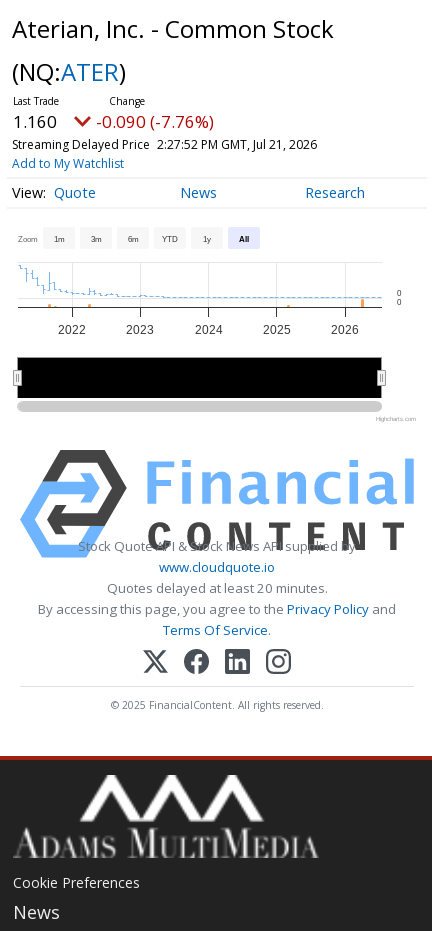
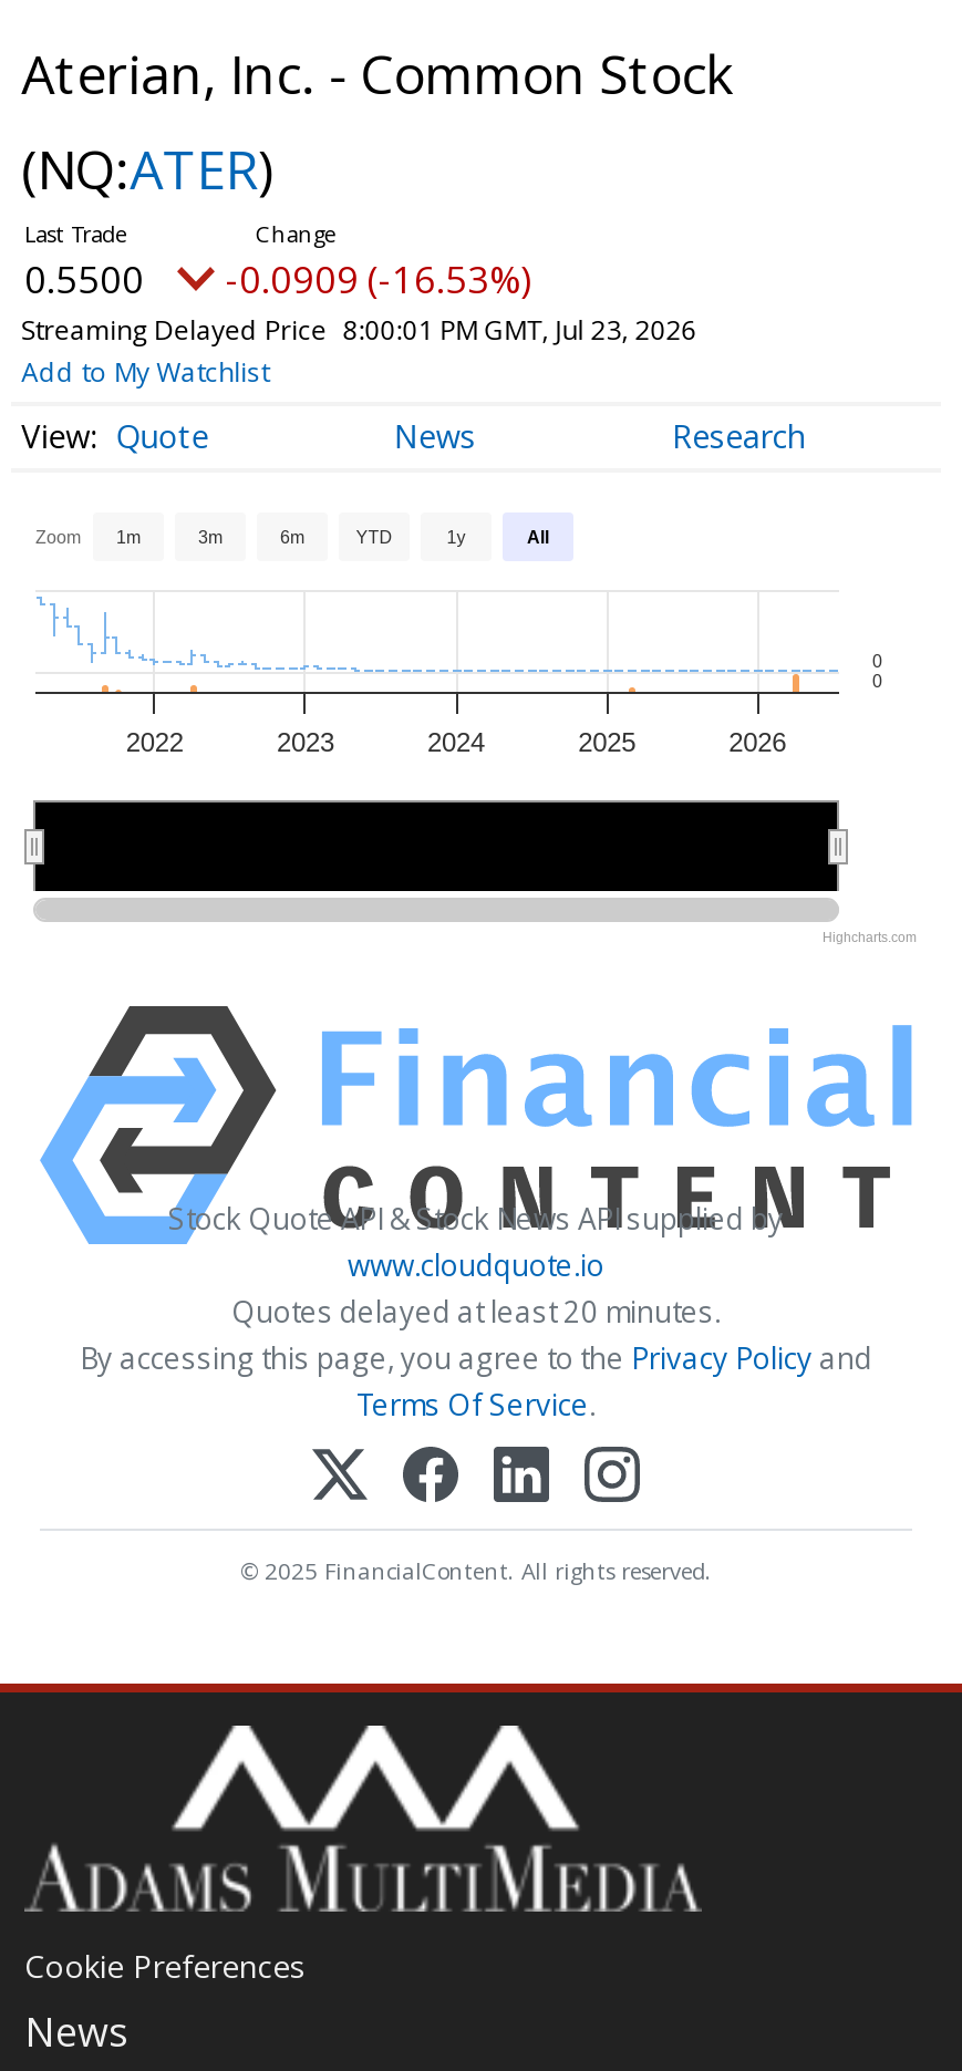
- 1.160
+ 0.5500

- -0.090 (-7.76%)
+ -0.0909 (-16.53%)

- Streaming Delayed Price 2:27:52 PM GMT, Jul 21, 2026
+ Streaming Delayed Price 8:00:01 PM GMT, Jul 23, 2026
